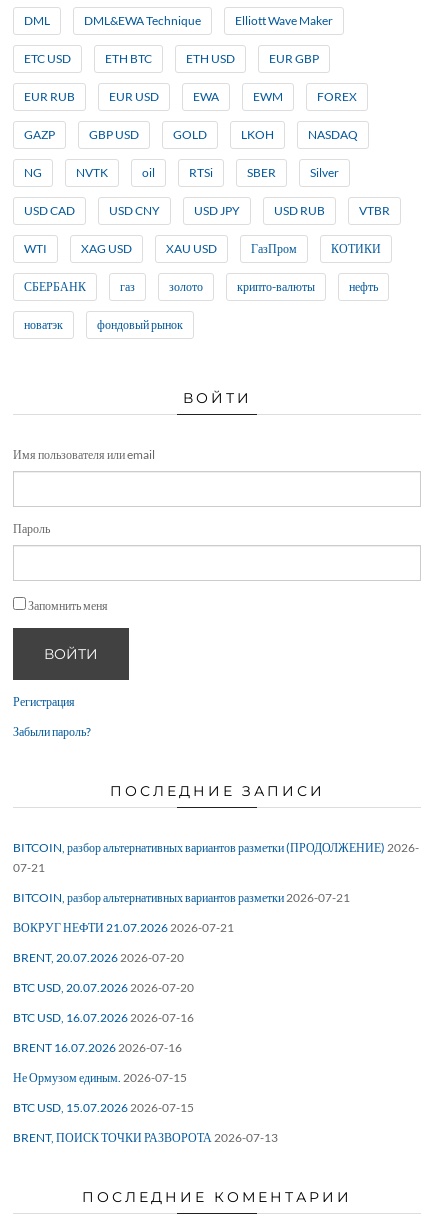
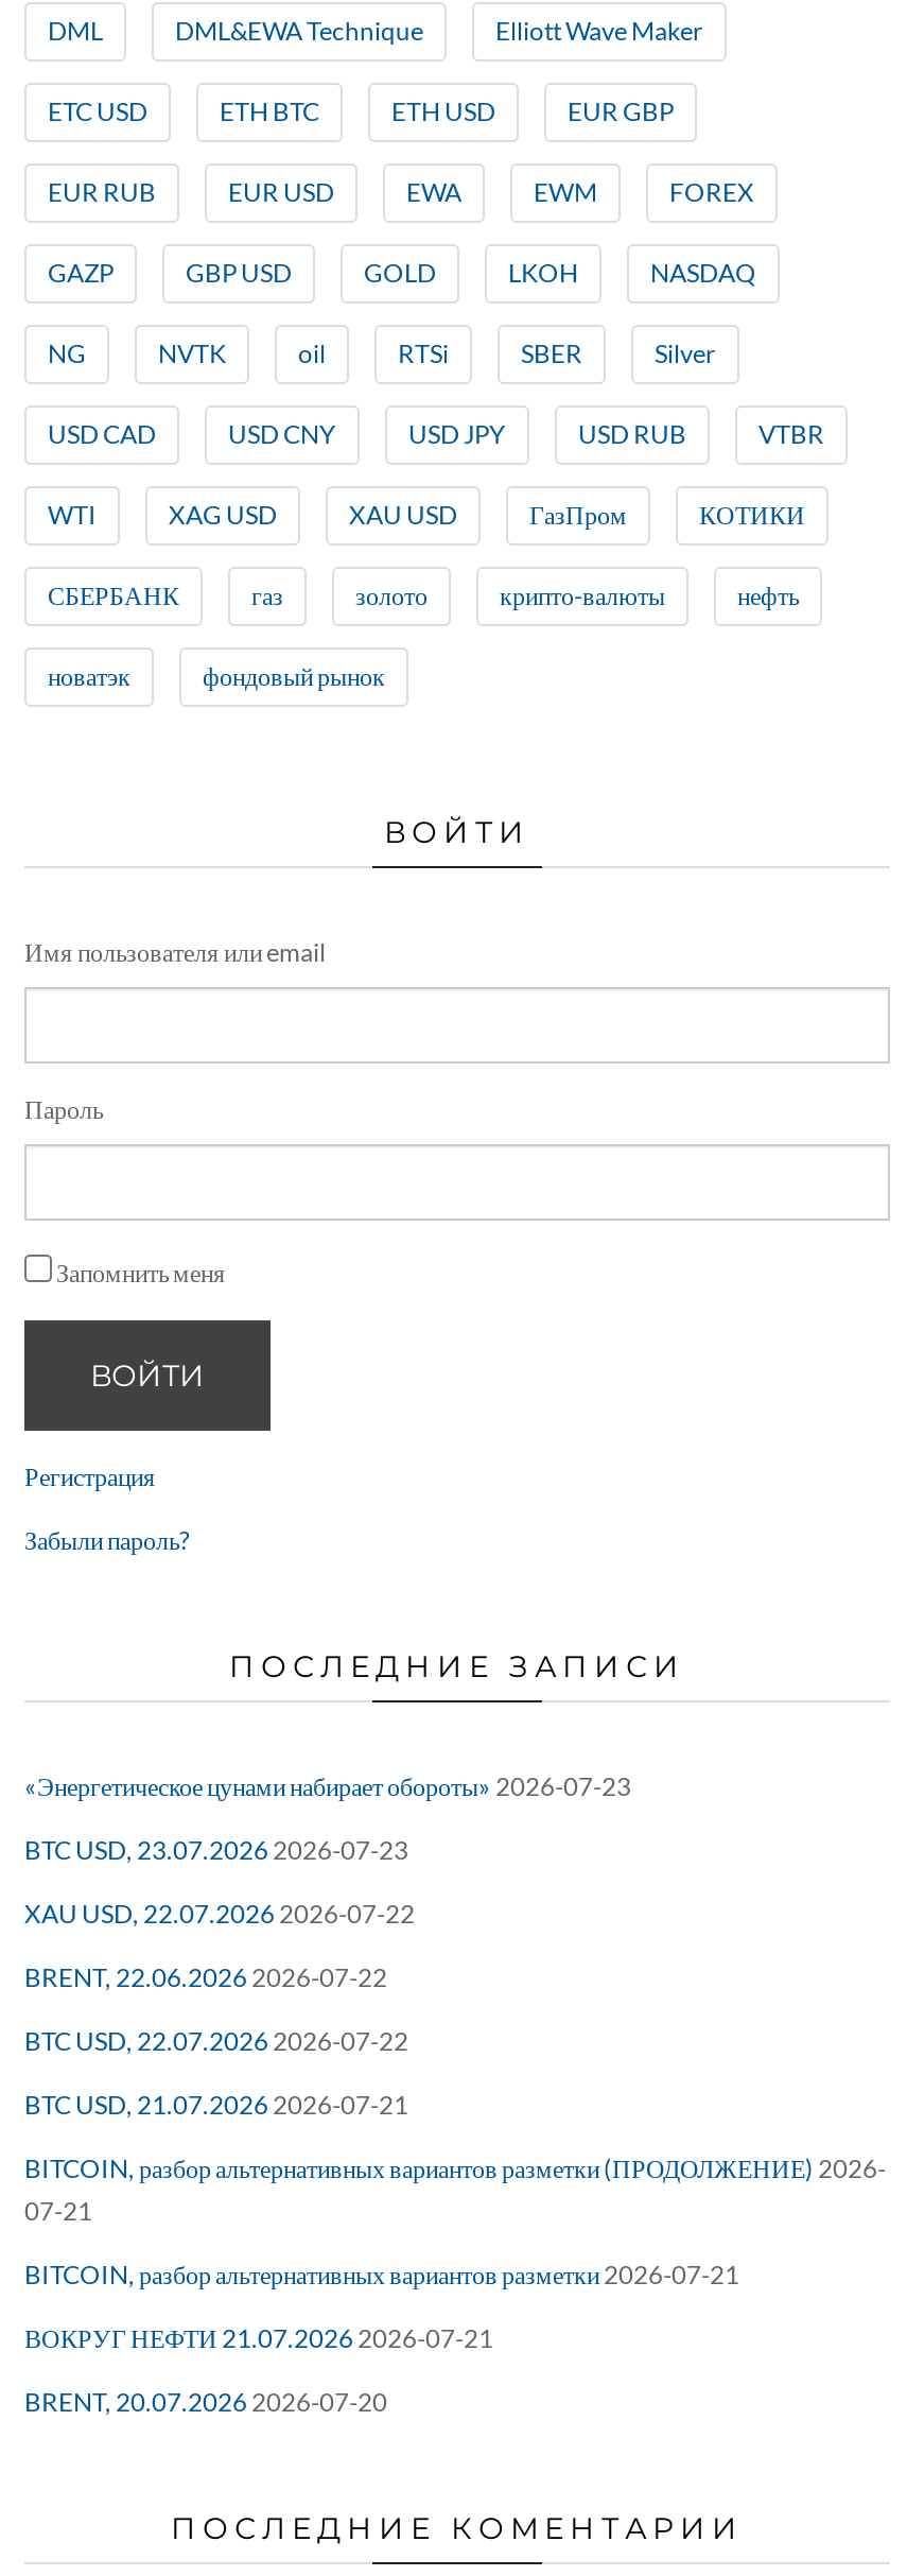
+ «Энергетическое цунами набирает обороты» 2026-07-23
+ BTC USD, 23.07.2026 2026-07-23
+ XAU USD, 22.07.2026 2026-07-22
+ BRENT, 22.06.2026 2026-07-22
+ BTC USD, 22.07.2026 2026-07-22
+ BTC USD, 21.07.2026 2026-07-21

moved down: BITCOIN, разбор альтернативных вариантов разметки (ПРОДОЛЖЕНИЕ) 2026- | 07-21 | BITCOIN, разбор альтернативных вариантов разметки 2026-07-21 | ВОКРУГ НЕФТИ 21.07.2026 2026-07-21 | BRENT, 20.07.2026 2026-07-20

- BTC USD, 20.07.2026 2026-07-20
- BTC USD, 16.07.2026 2026-07-16
- BRENT 16.07.2026 2026-07-16
- Не Ормузом единым. 2026-07-15
- BTC USD, 15.07.2026 2026-07-15
- BRENT, ПОИСК ТОЧКИ РАЗВОРОТА 2026-07-13
